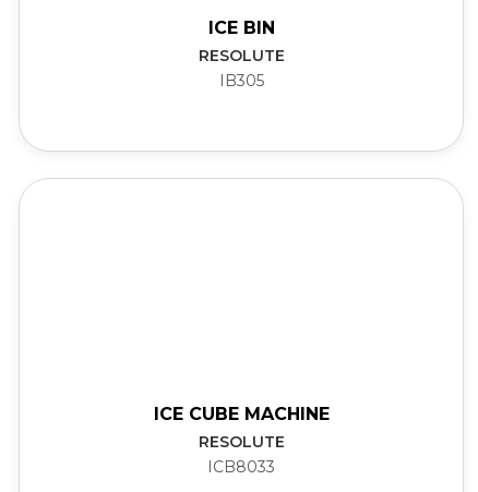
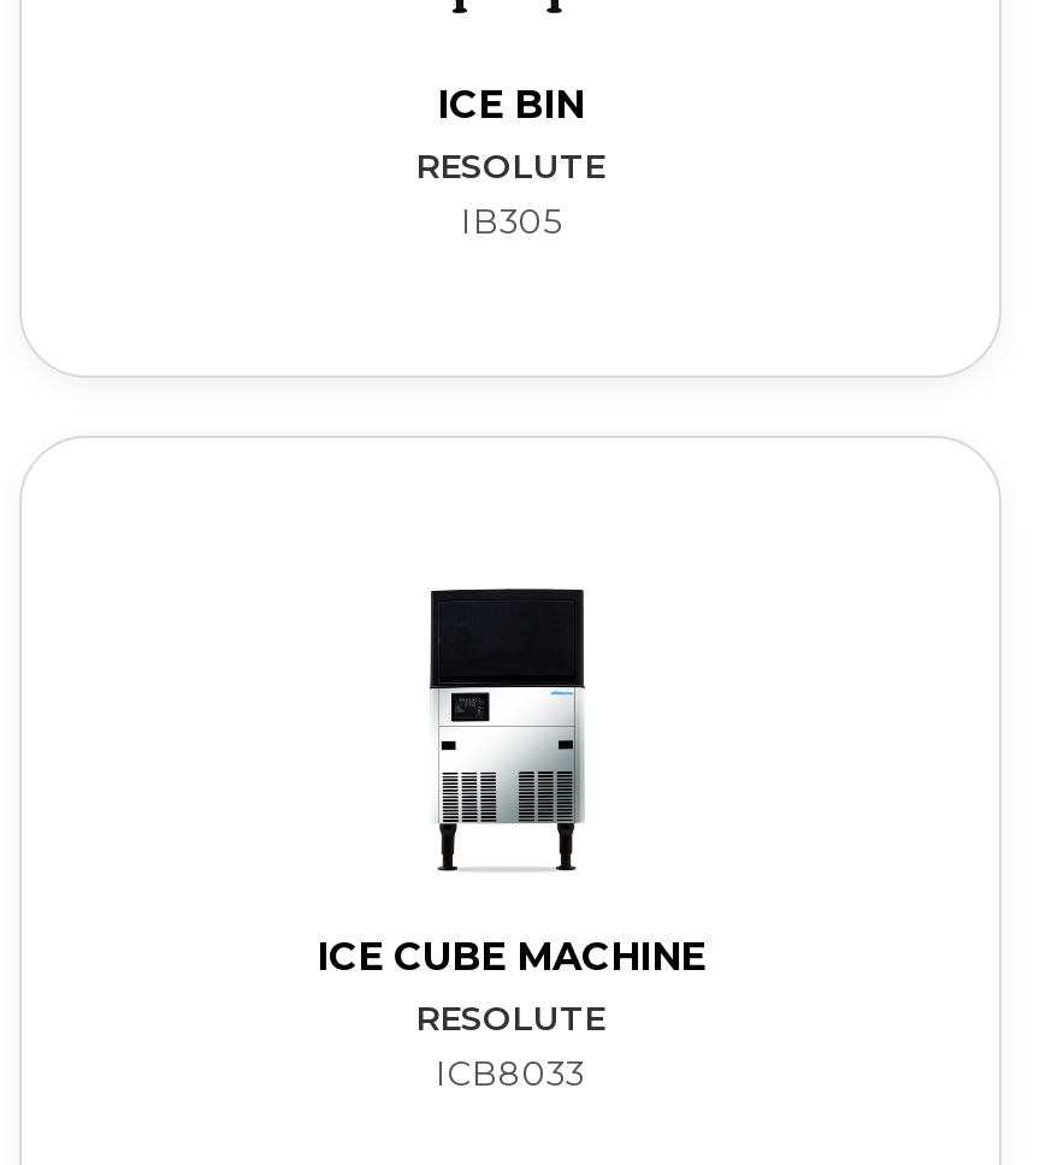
+ [image]
